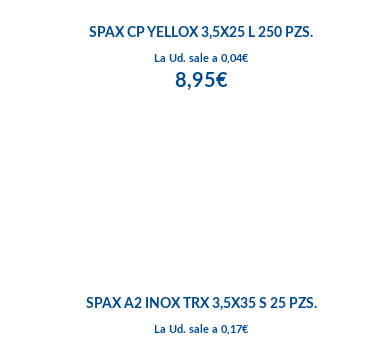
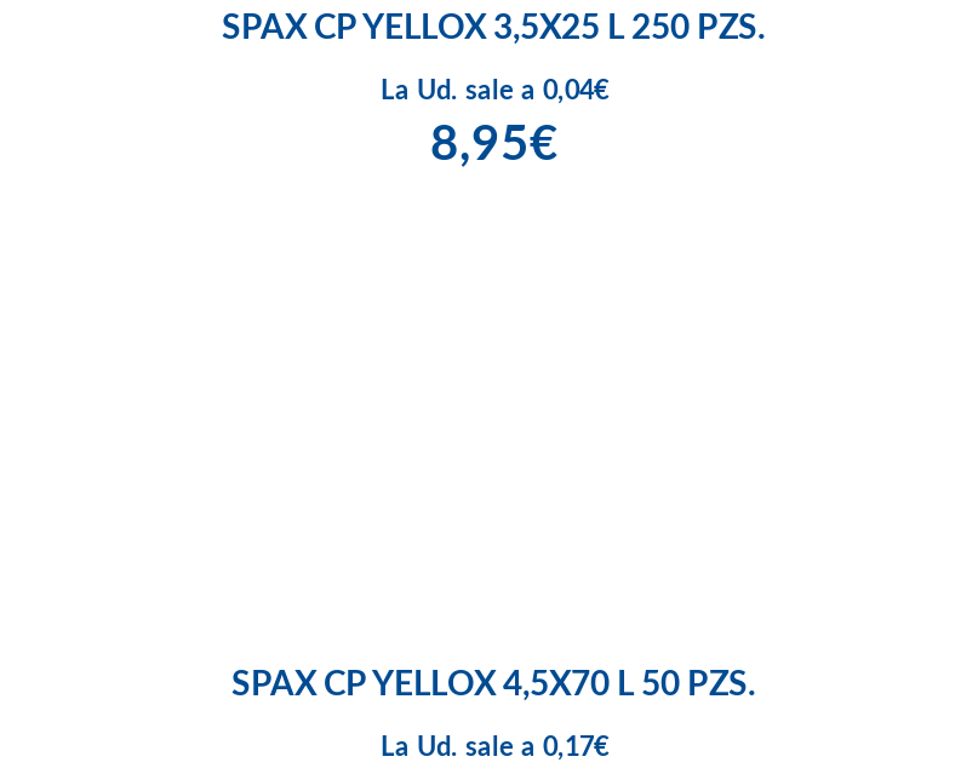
- SPAX A2 INOX TRX 3,5X35 S 25 PZS.
+ SPAX CP YELLOX 4,5X70 L 50 PZS.
